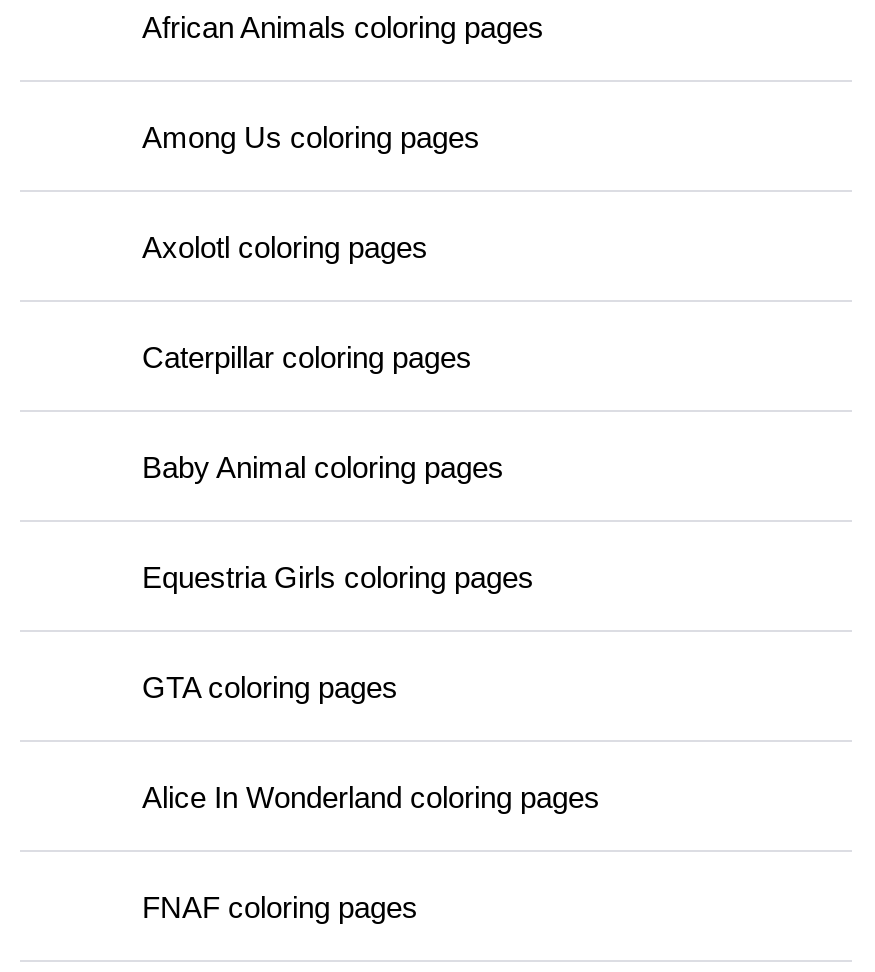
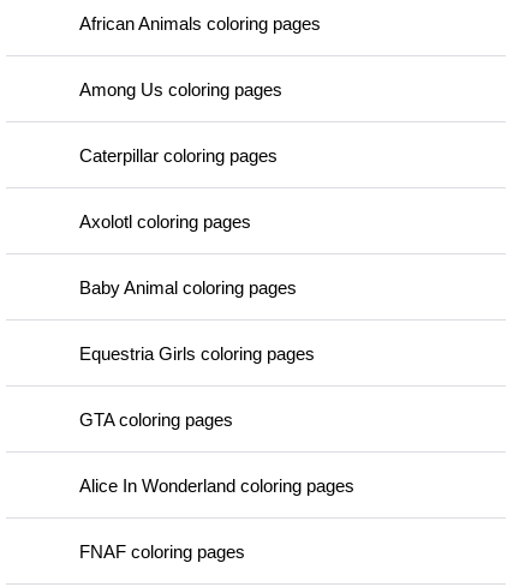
moved down: Axolotl coloring pages

moved up: Caterpillar coloring pages
